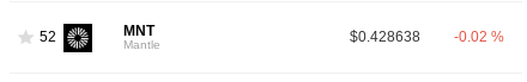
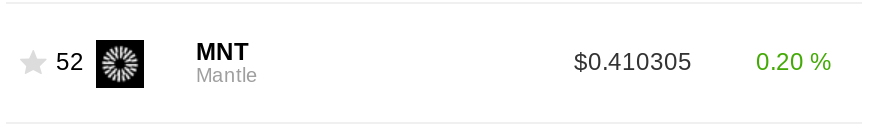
- $0.428638
+ $0.410305

- -0.02 %
+ 0.20 %
